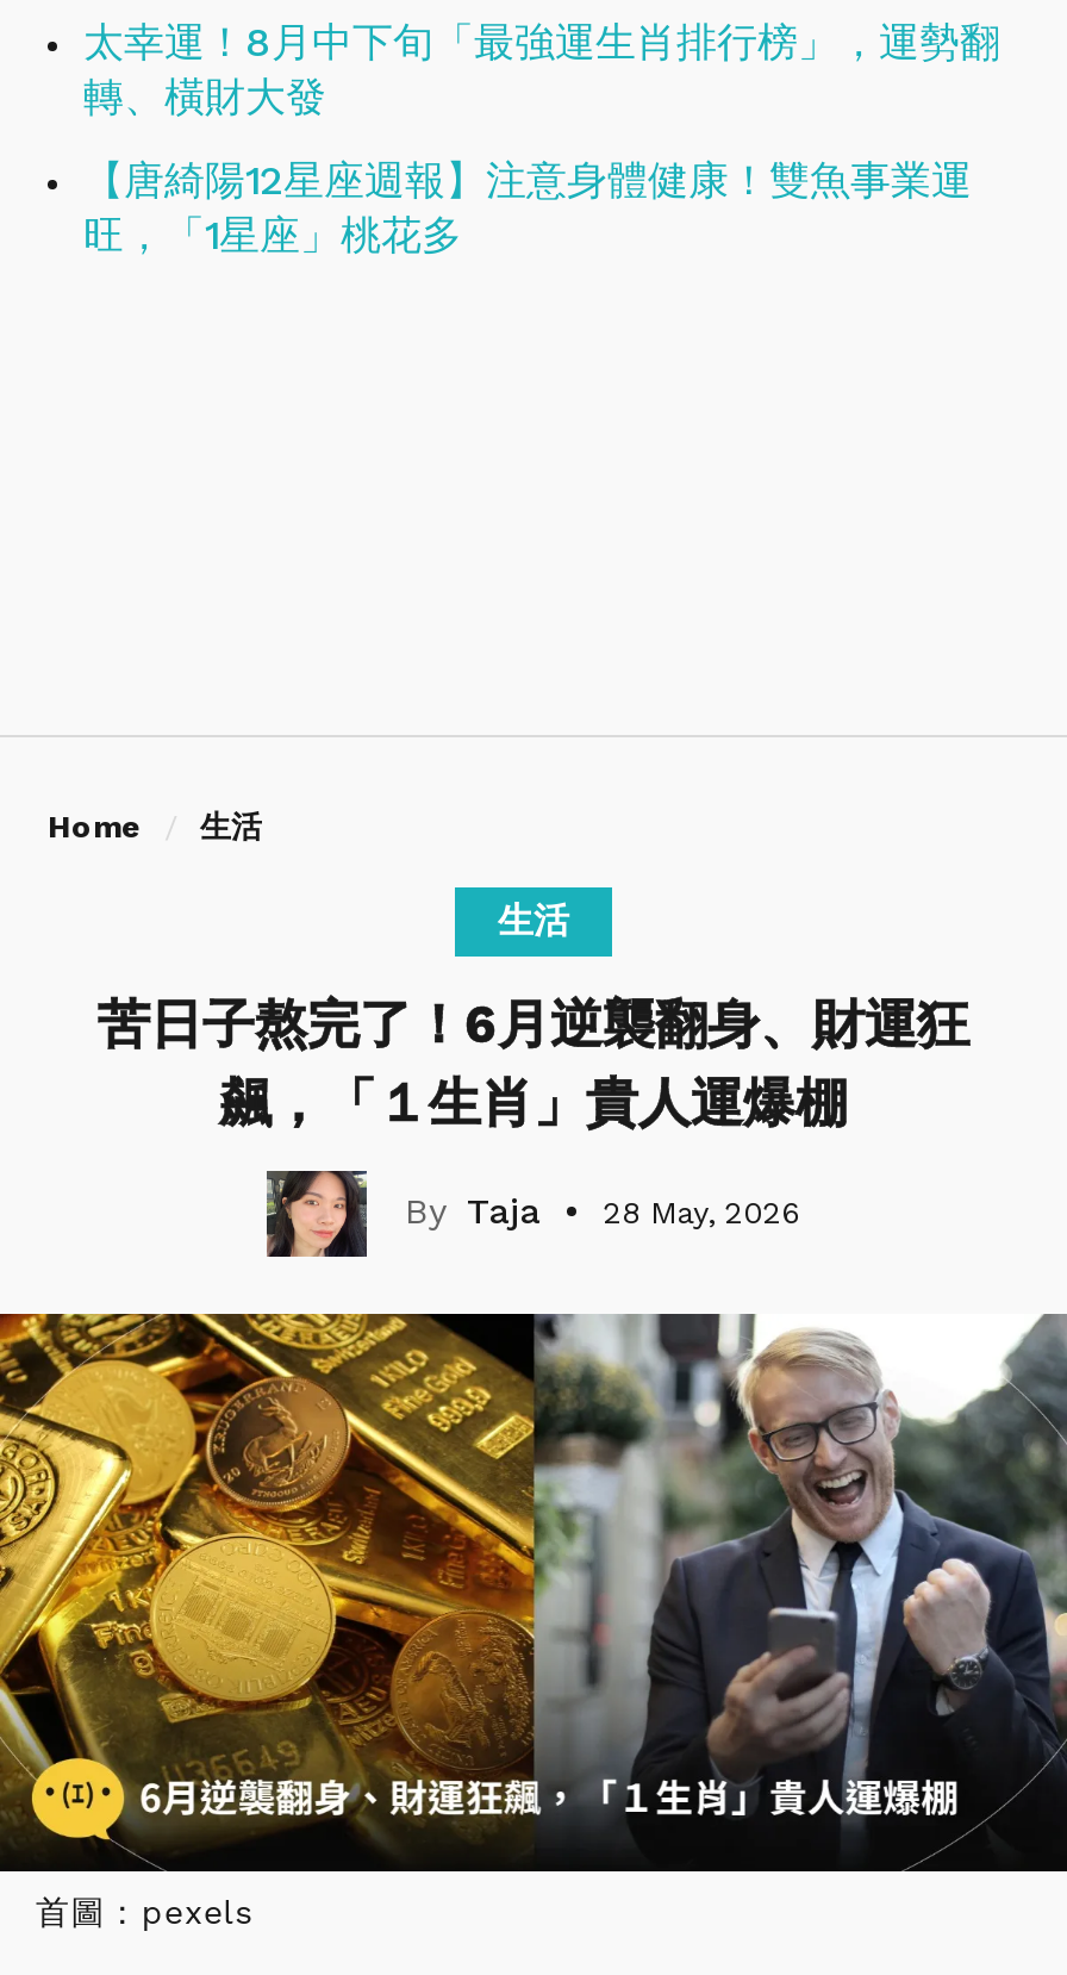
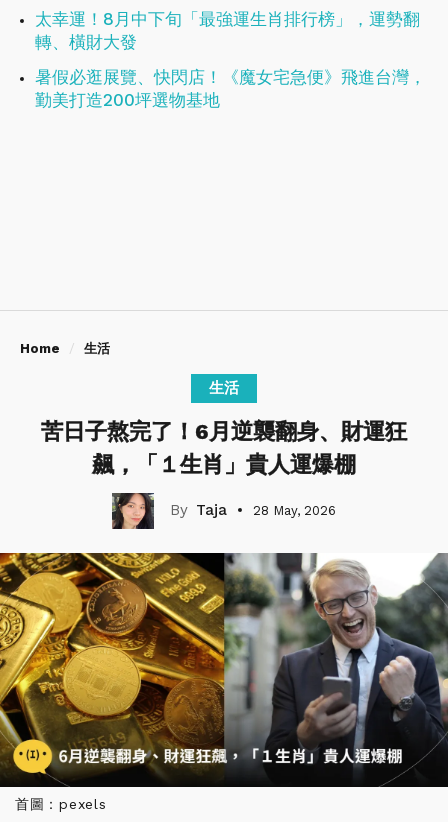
- 【唐綺陽12星座週報】注意身體健康！雙魚事業運
- 旺，「1星座」桃花多
+ 暑假必逛展覽、快閃店！《魔女宅急便》飛進台灣，
+ 勤美打造200坪選物基地
